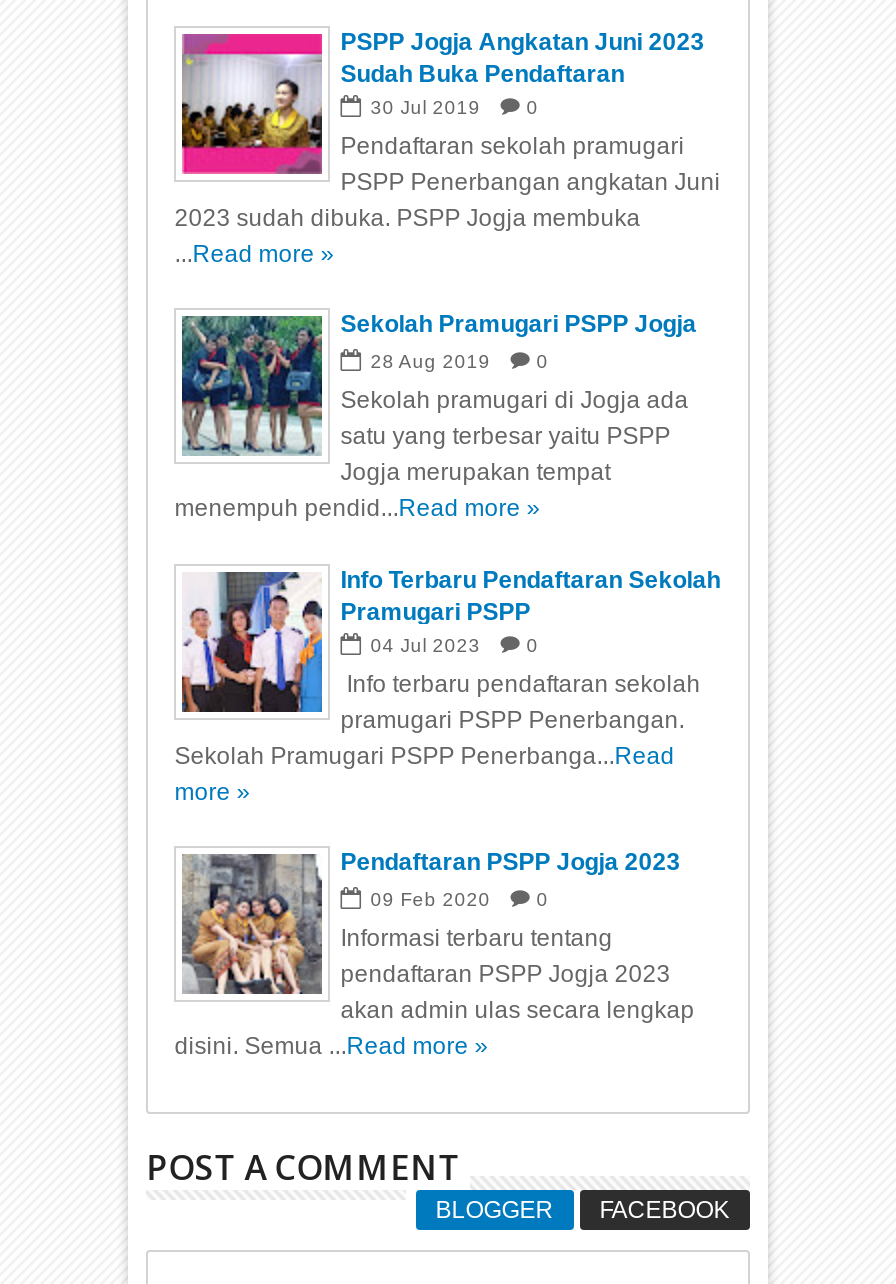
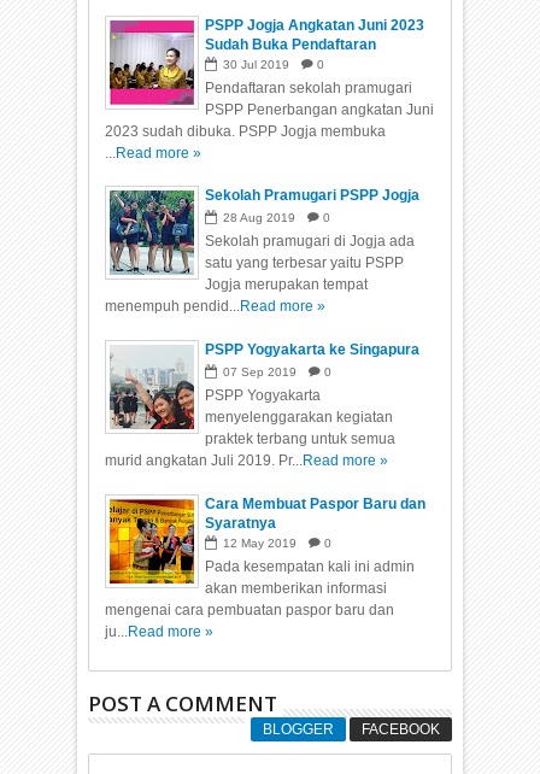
- [image]
- Info terbaru pendaftaran sekolah
- pramugari PSPP Penerbangan.
- Sekolah Pramugari PSPP Penerbanga...Read
- more »
+ [image]
+ PSPP Yogyakarta
+ menyelenggarakan kegiatan
+ praktek terbang untuk semua
+ murid angkatan Juli 2019. Pr...Read more »

- Info Terbaru Pendaftaran Sekolah
- Pramugari PSPP
- 04 Jul 2023
+ PSPP Yogyakarta ke Singapura
+ 07 Sep 2019

- [image]
- Informasi terbaru tentang
- pendaftaran PSPP Jogja 2023
- akan admin ulas secara lengkap
- disini. Semua ...Read more »
+ [image]
+ Pada kesempatan kali ini admin
+ akan memberikan informasi
+ mengenai cara pembuatan paspor baru dan
+ ju...Read more »

- Pendaftaran PSPP Jogja 2023
- 09 Feb 2020
+ Cara Membuat Paspor Baru dan
+ Syaratnya
+ 12 May 2019
